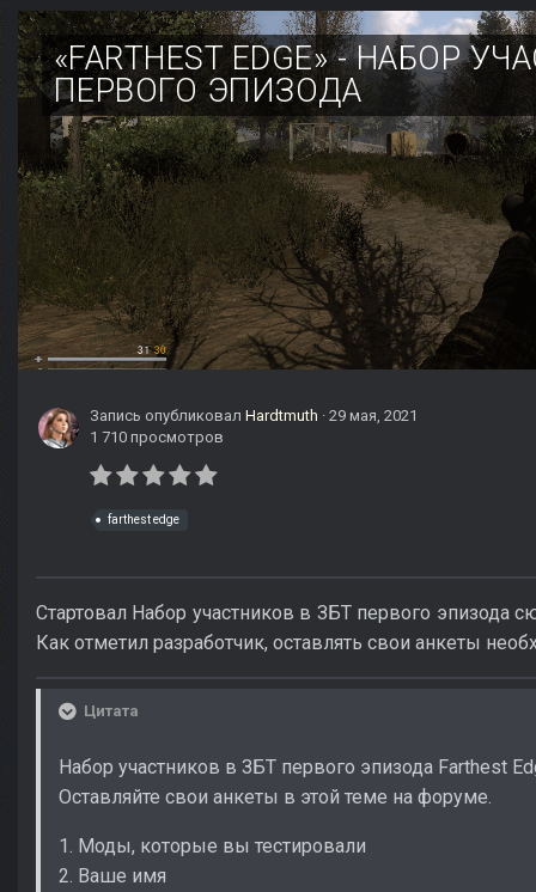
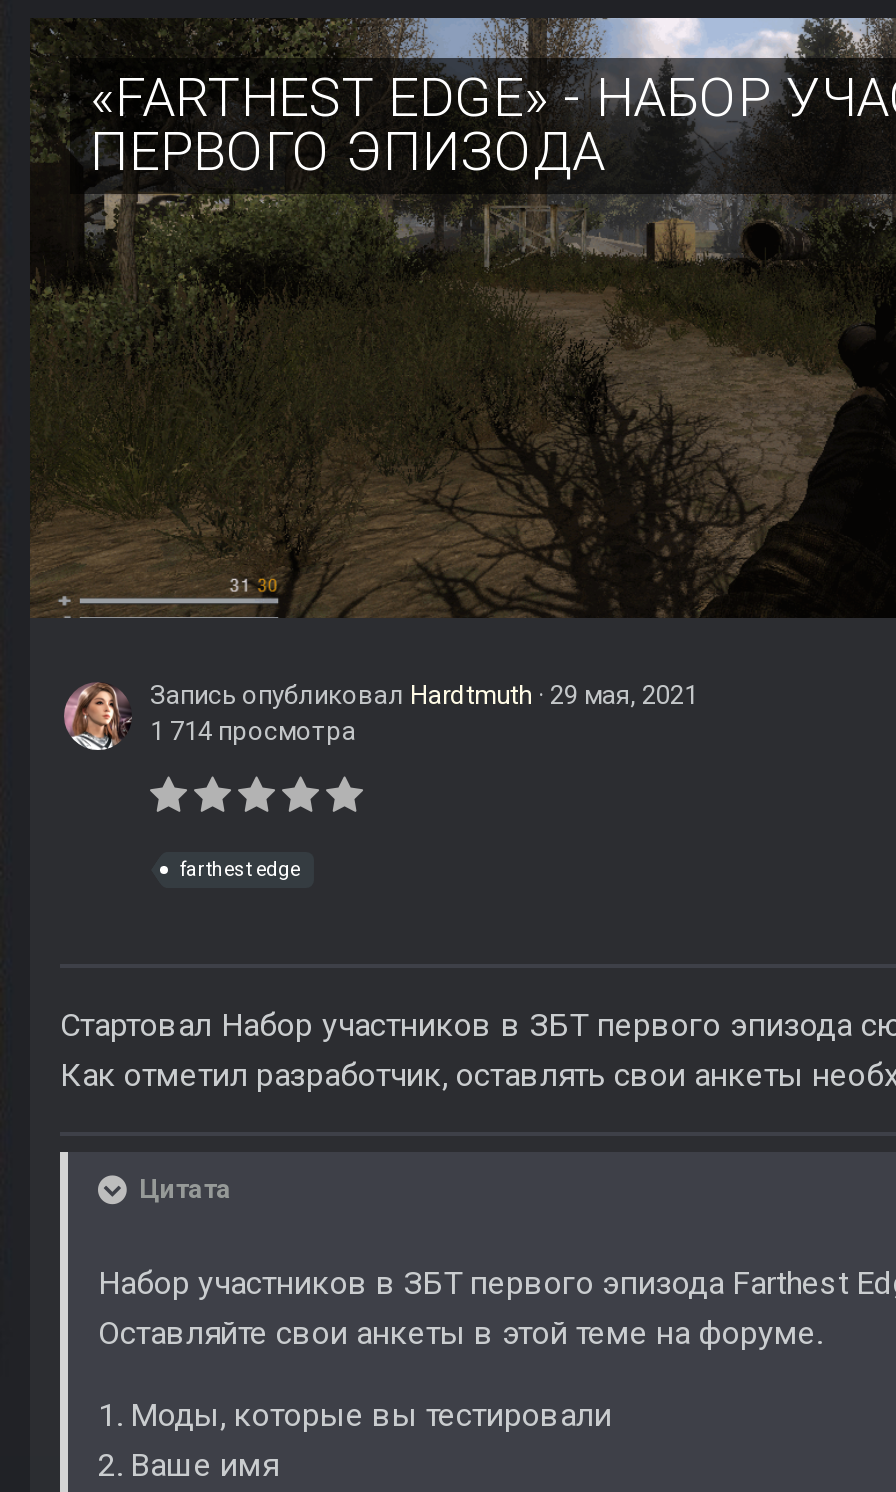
- 1 710 просмотров
+ 1 714 просмотра
